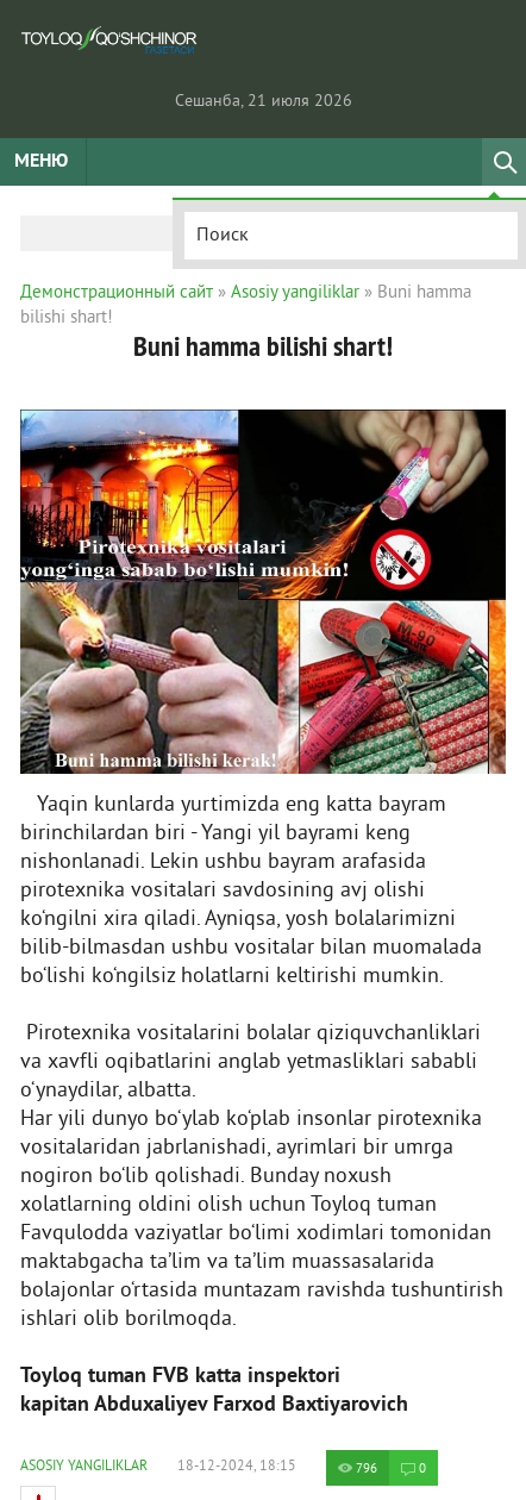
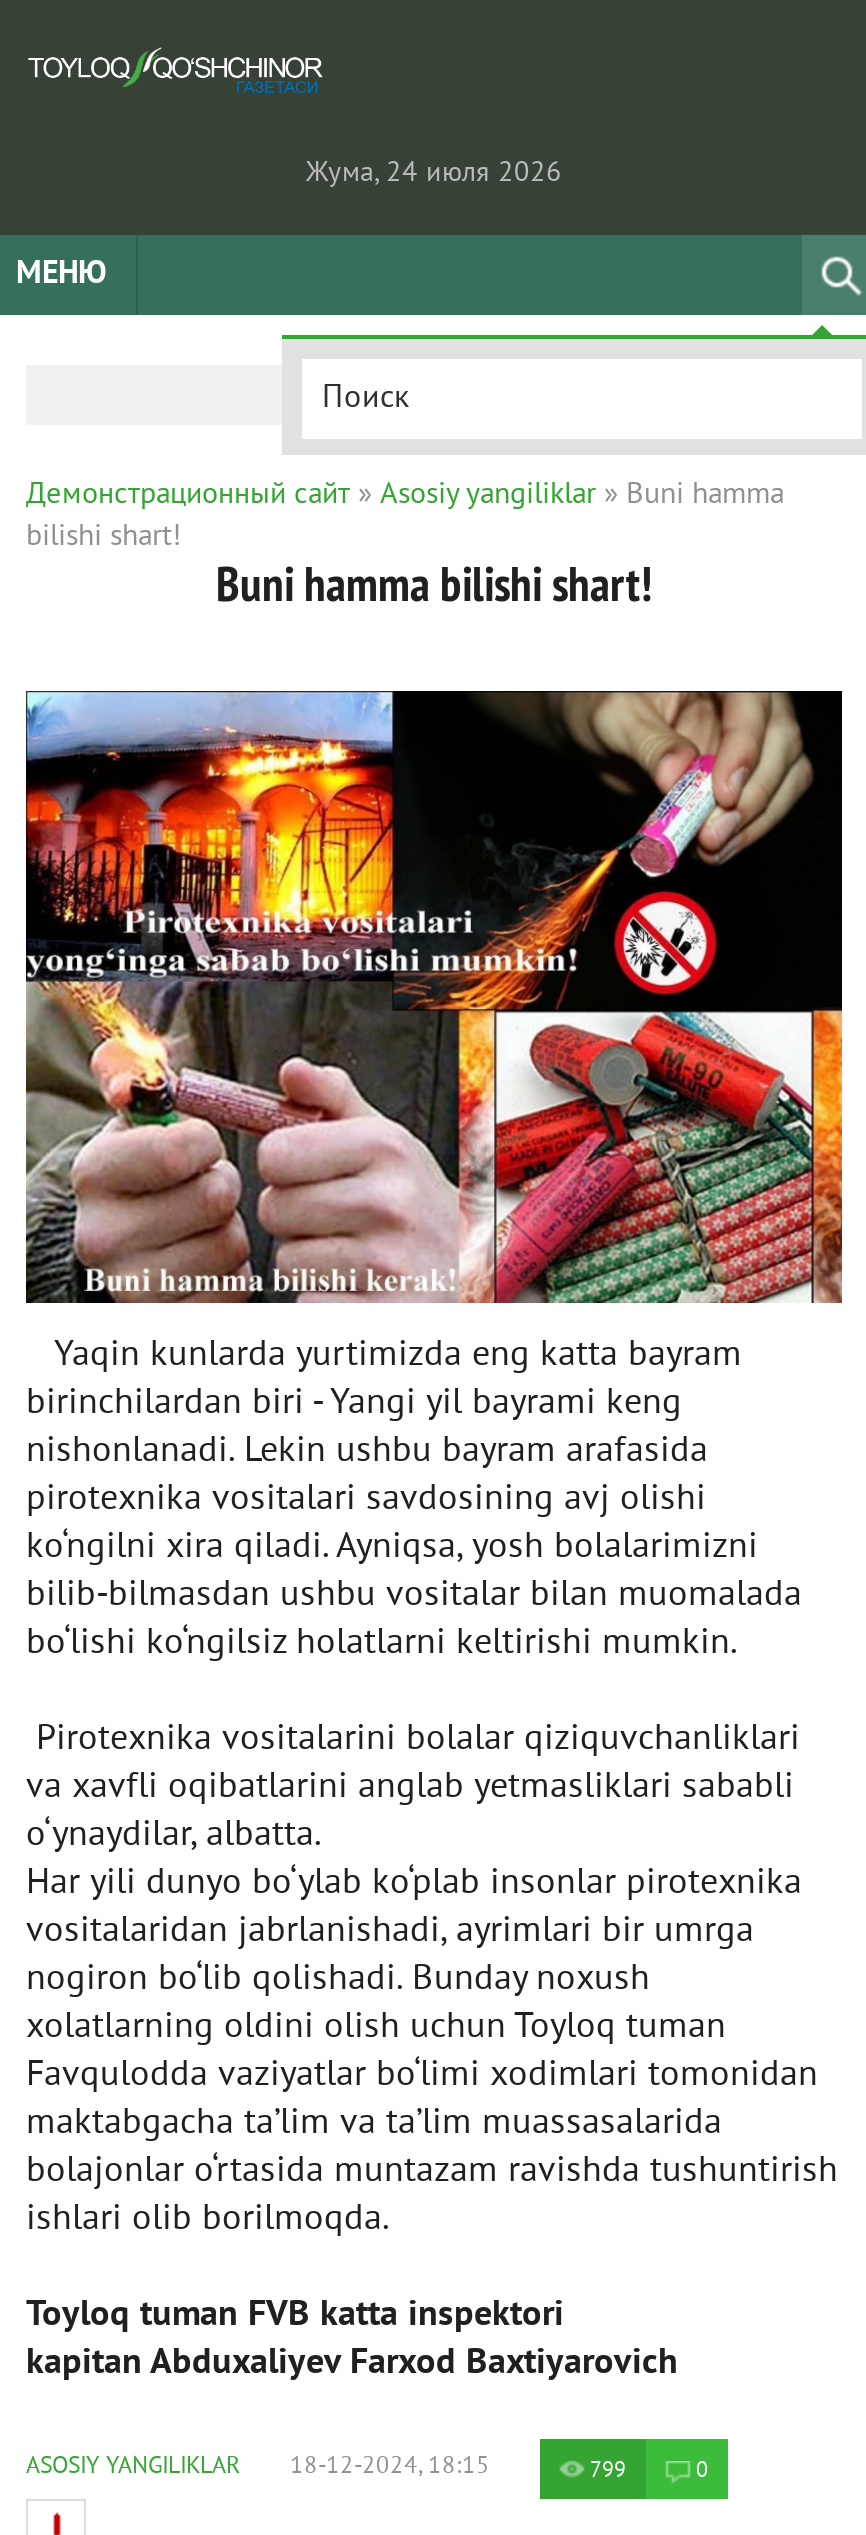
- Сешанба, 21 июля 2026
+ Жума, 24 июля 2026

- 796
+ 799
